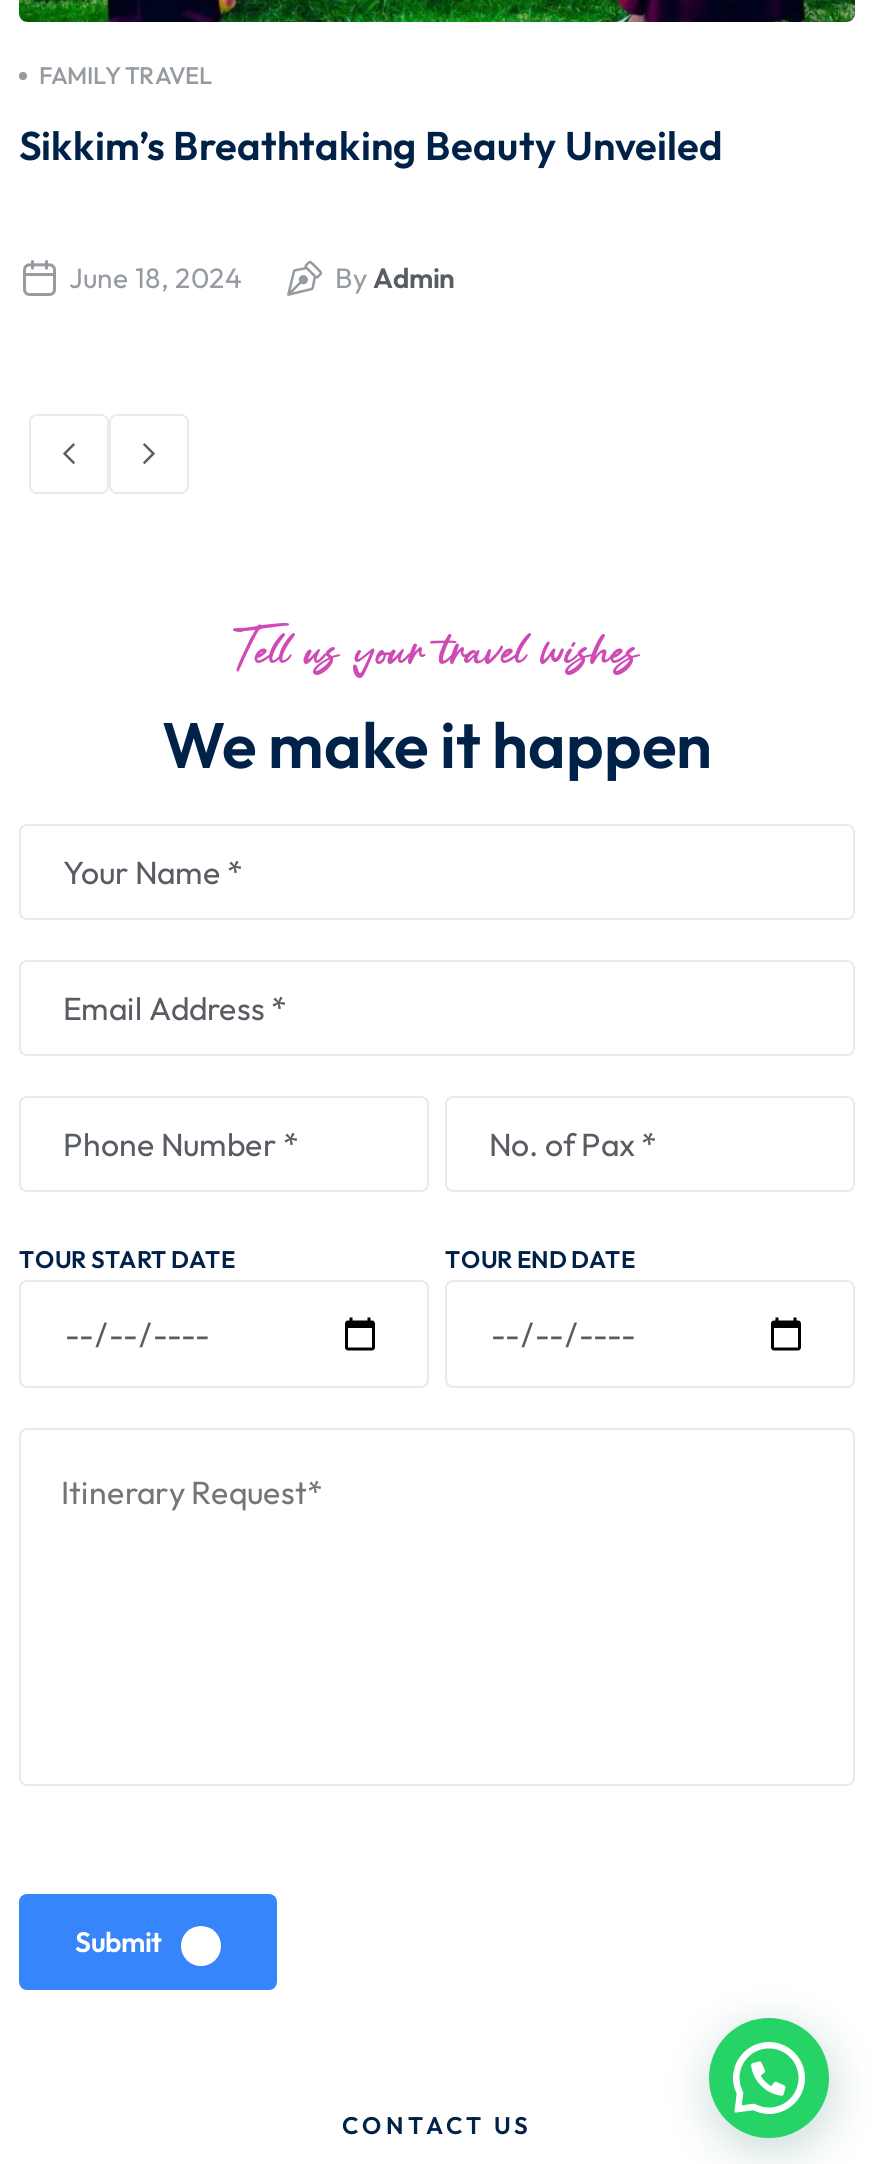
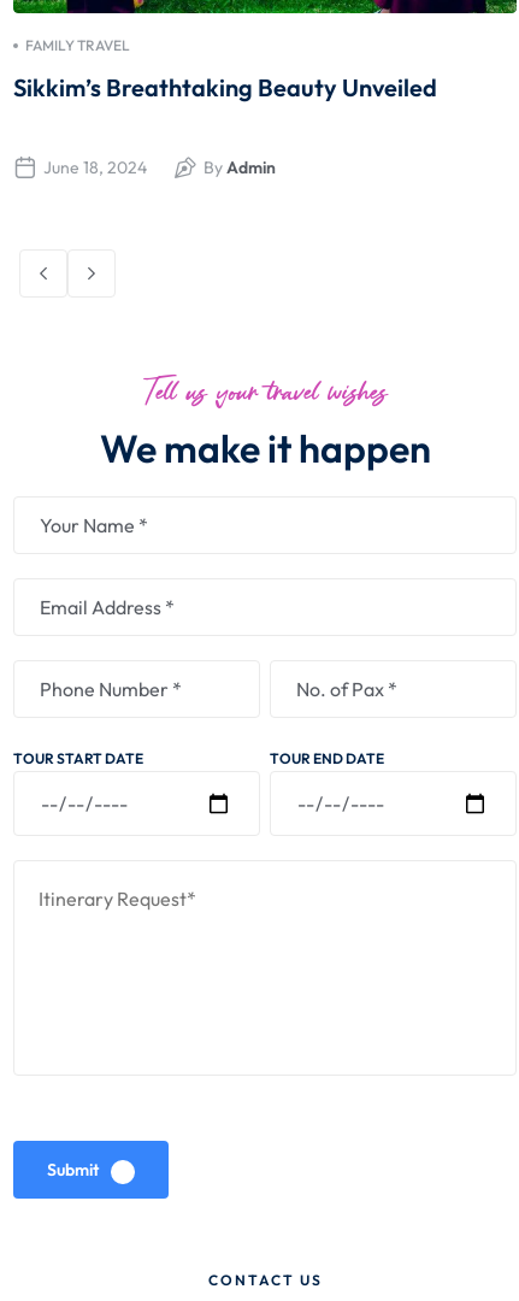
- [image]
